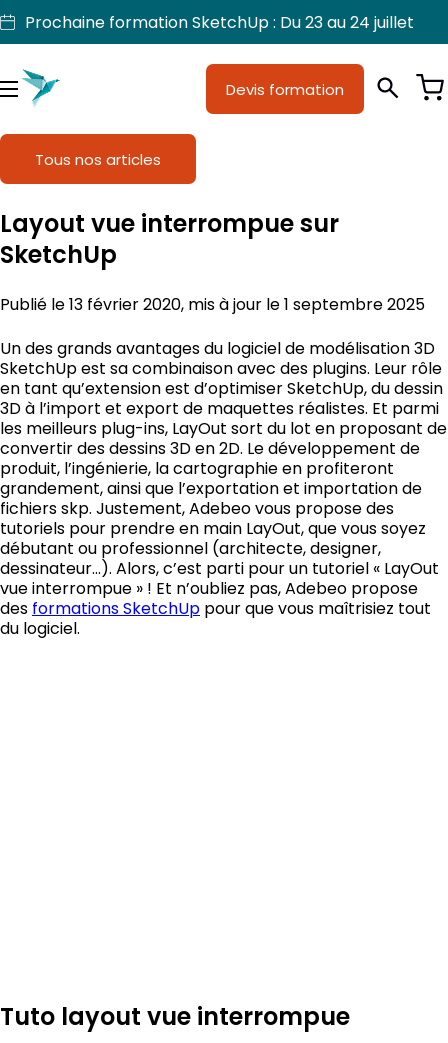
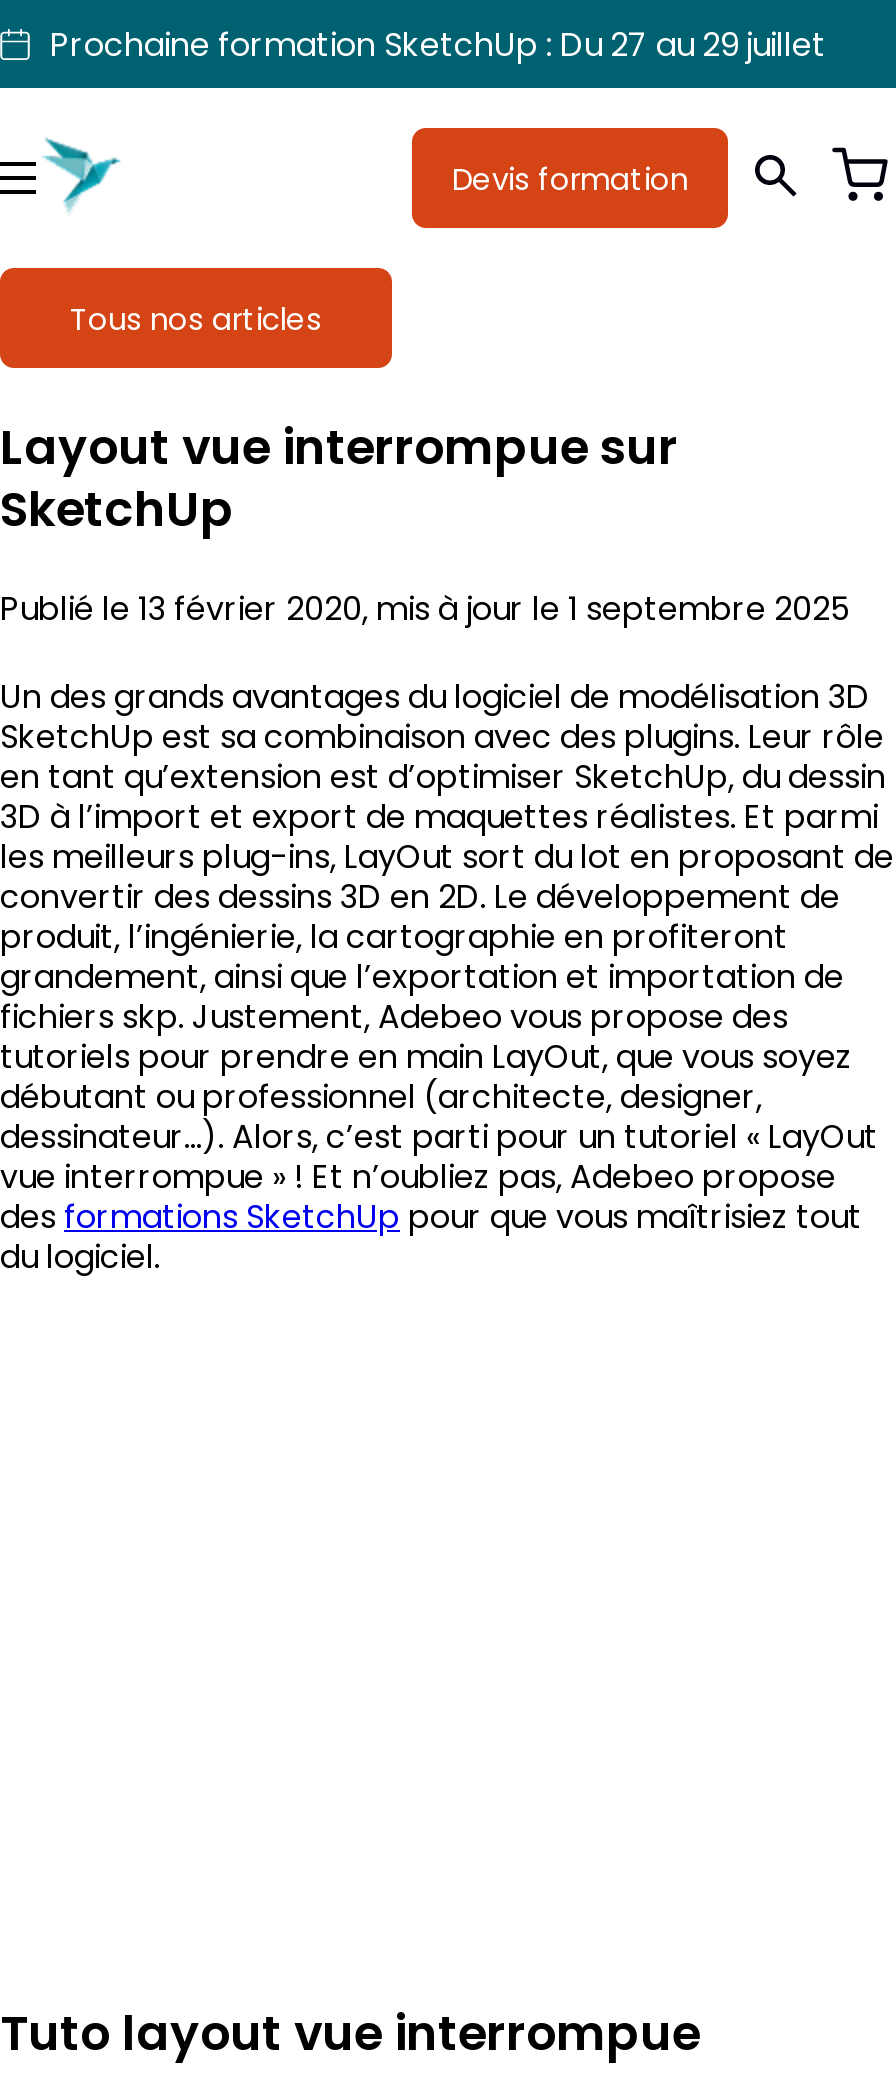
- Prochaine formation SketchUp : Du 23 au 24 juillet
+ Prochaine formation SketchUp : Du 27 au 29 juillet
